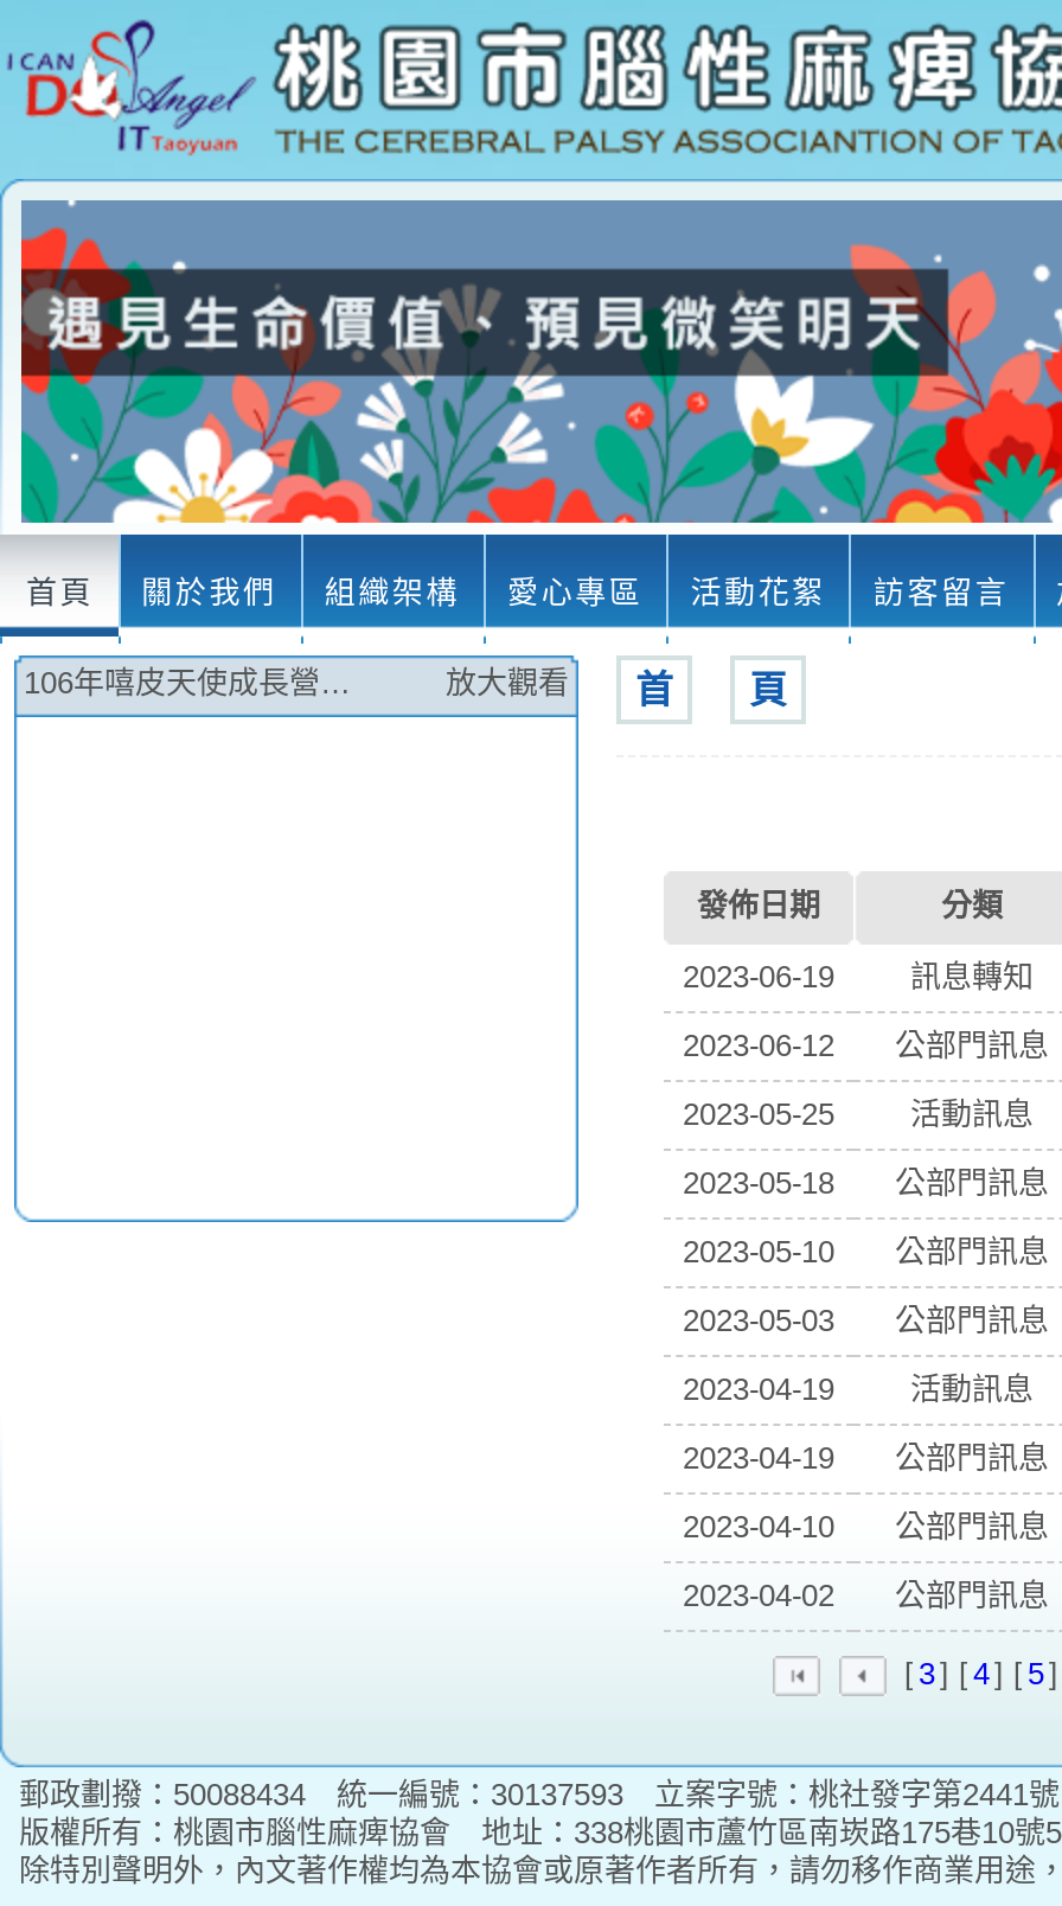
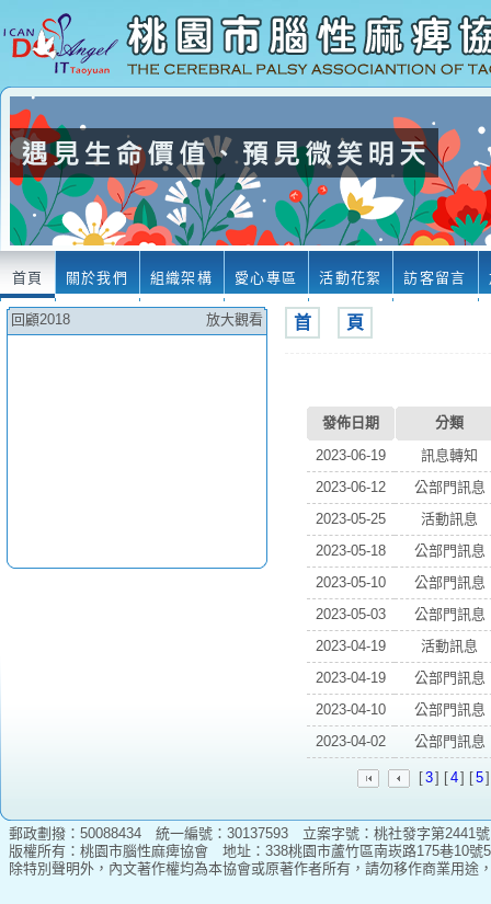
- 106年嘻皮天使成長營…
+ 回顧2018
